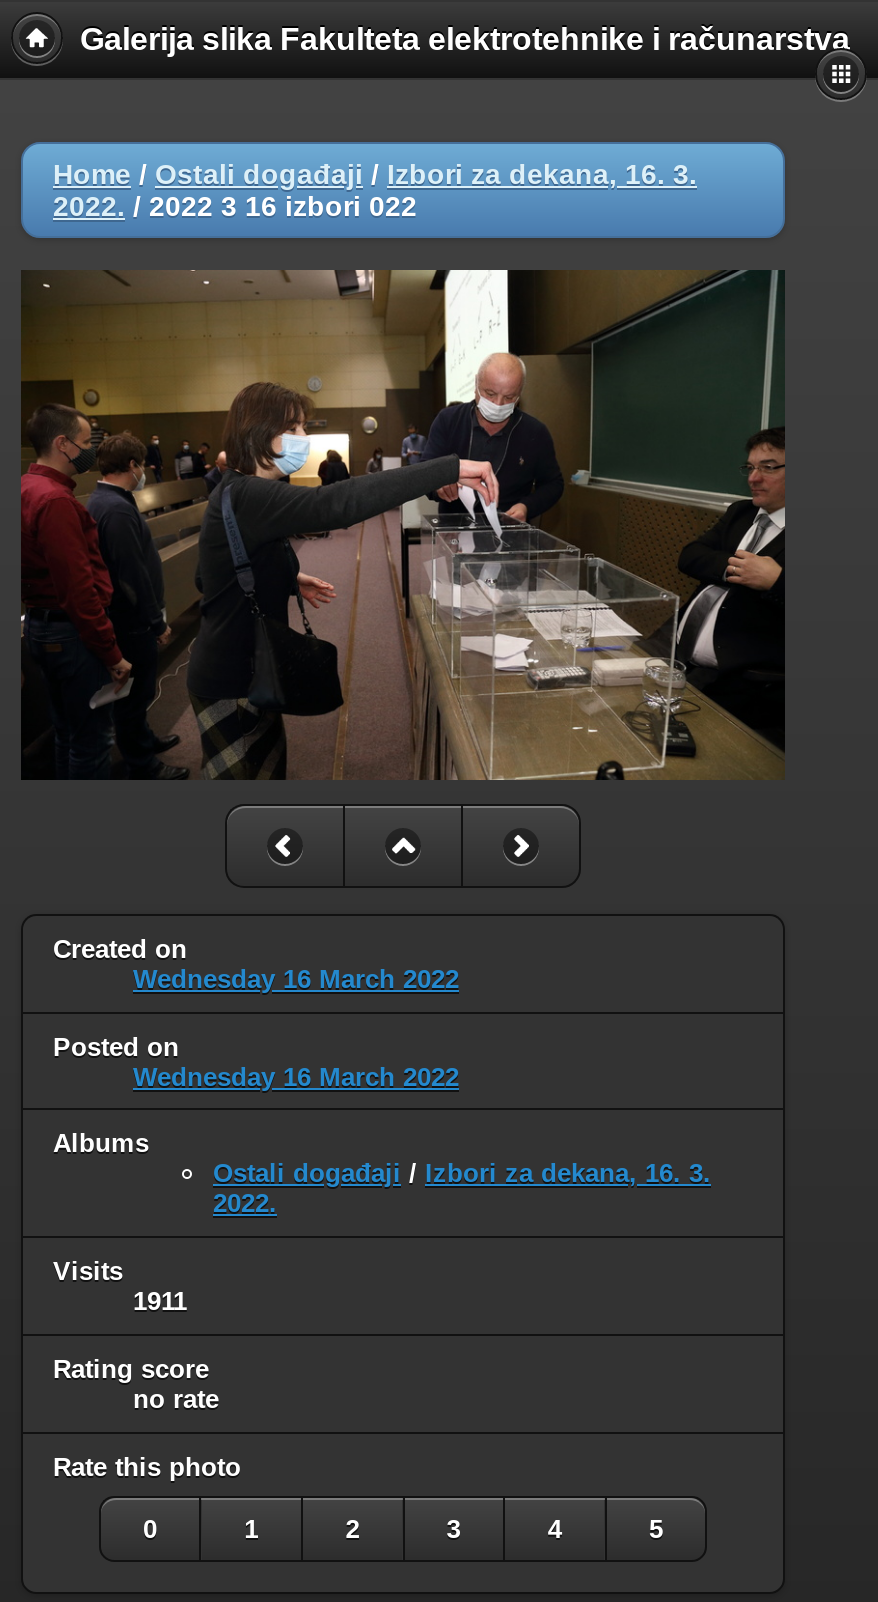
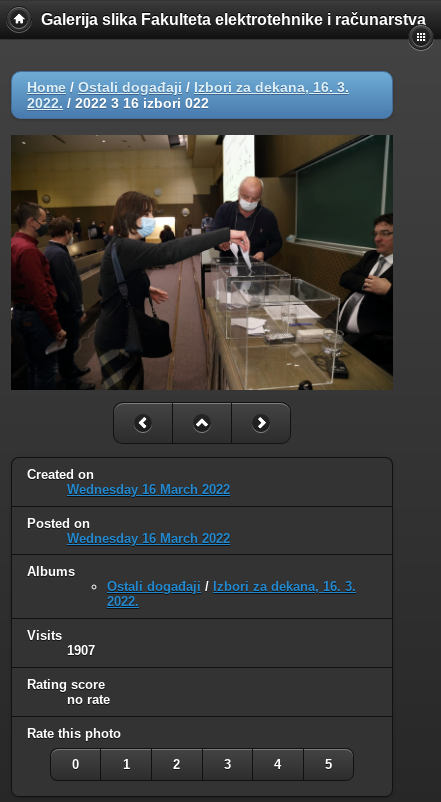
- 1911
+ 1907
